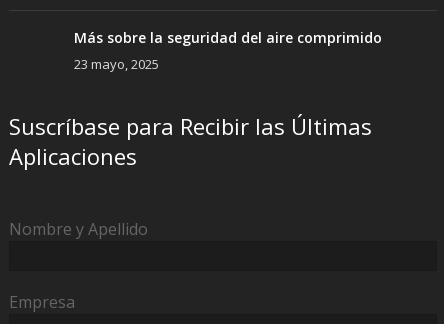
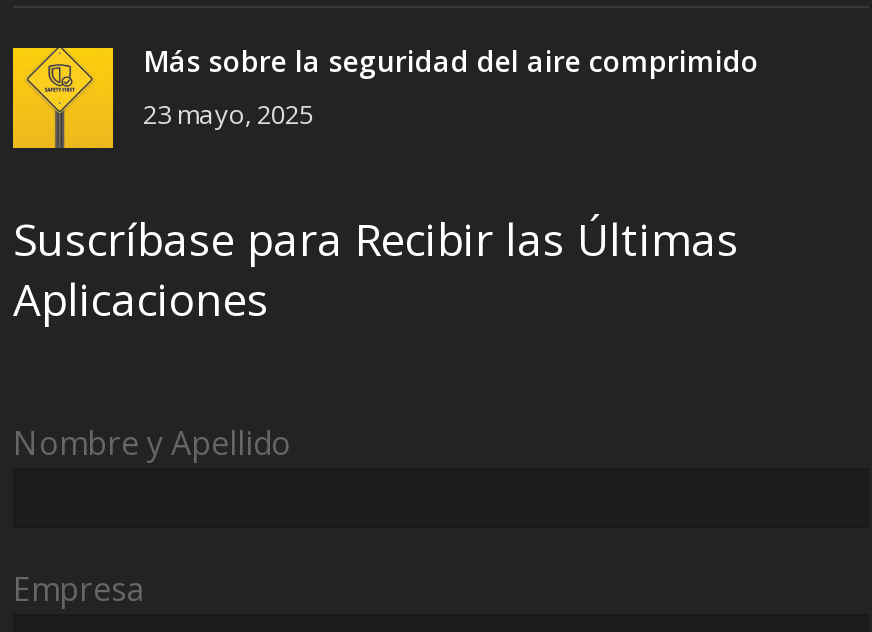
+ [image]
